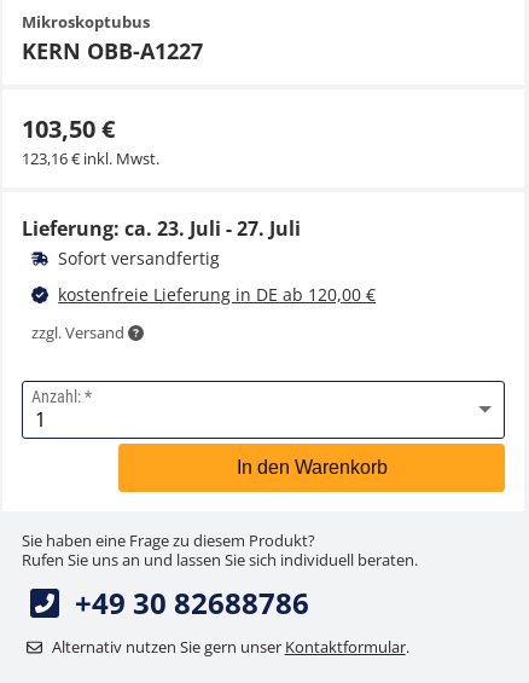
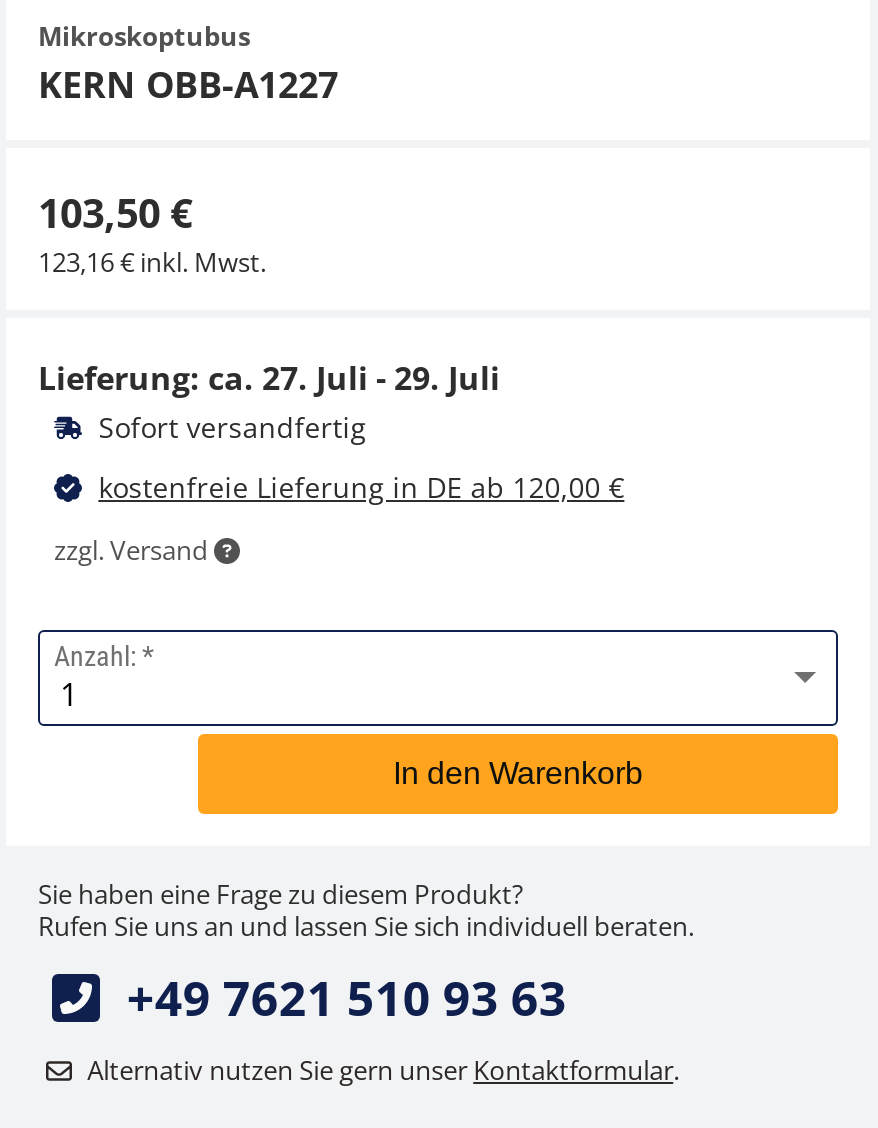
- Lieferung: ca. 23. Juli - 27. Juli
+ Lieferung: ca. 27. Juli - 29. Juli

- +49 30 82688786
+ +49 7621 510 93 63
